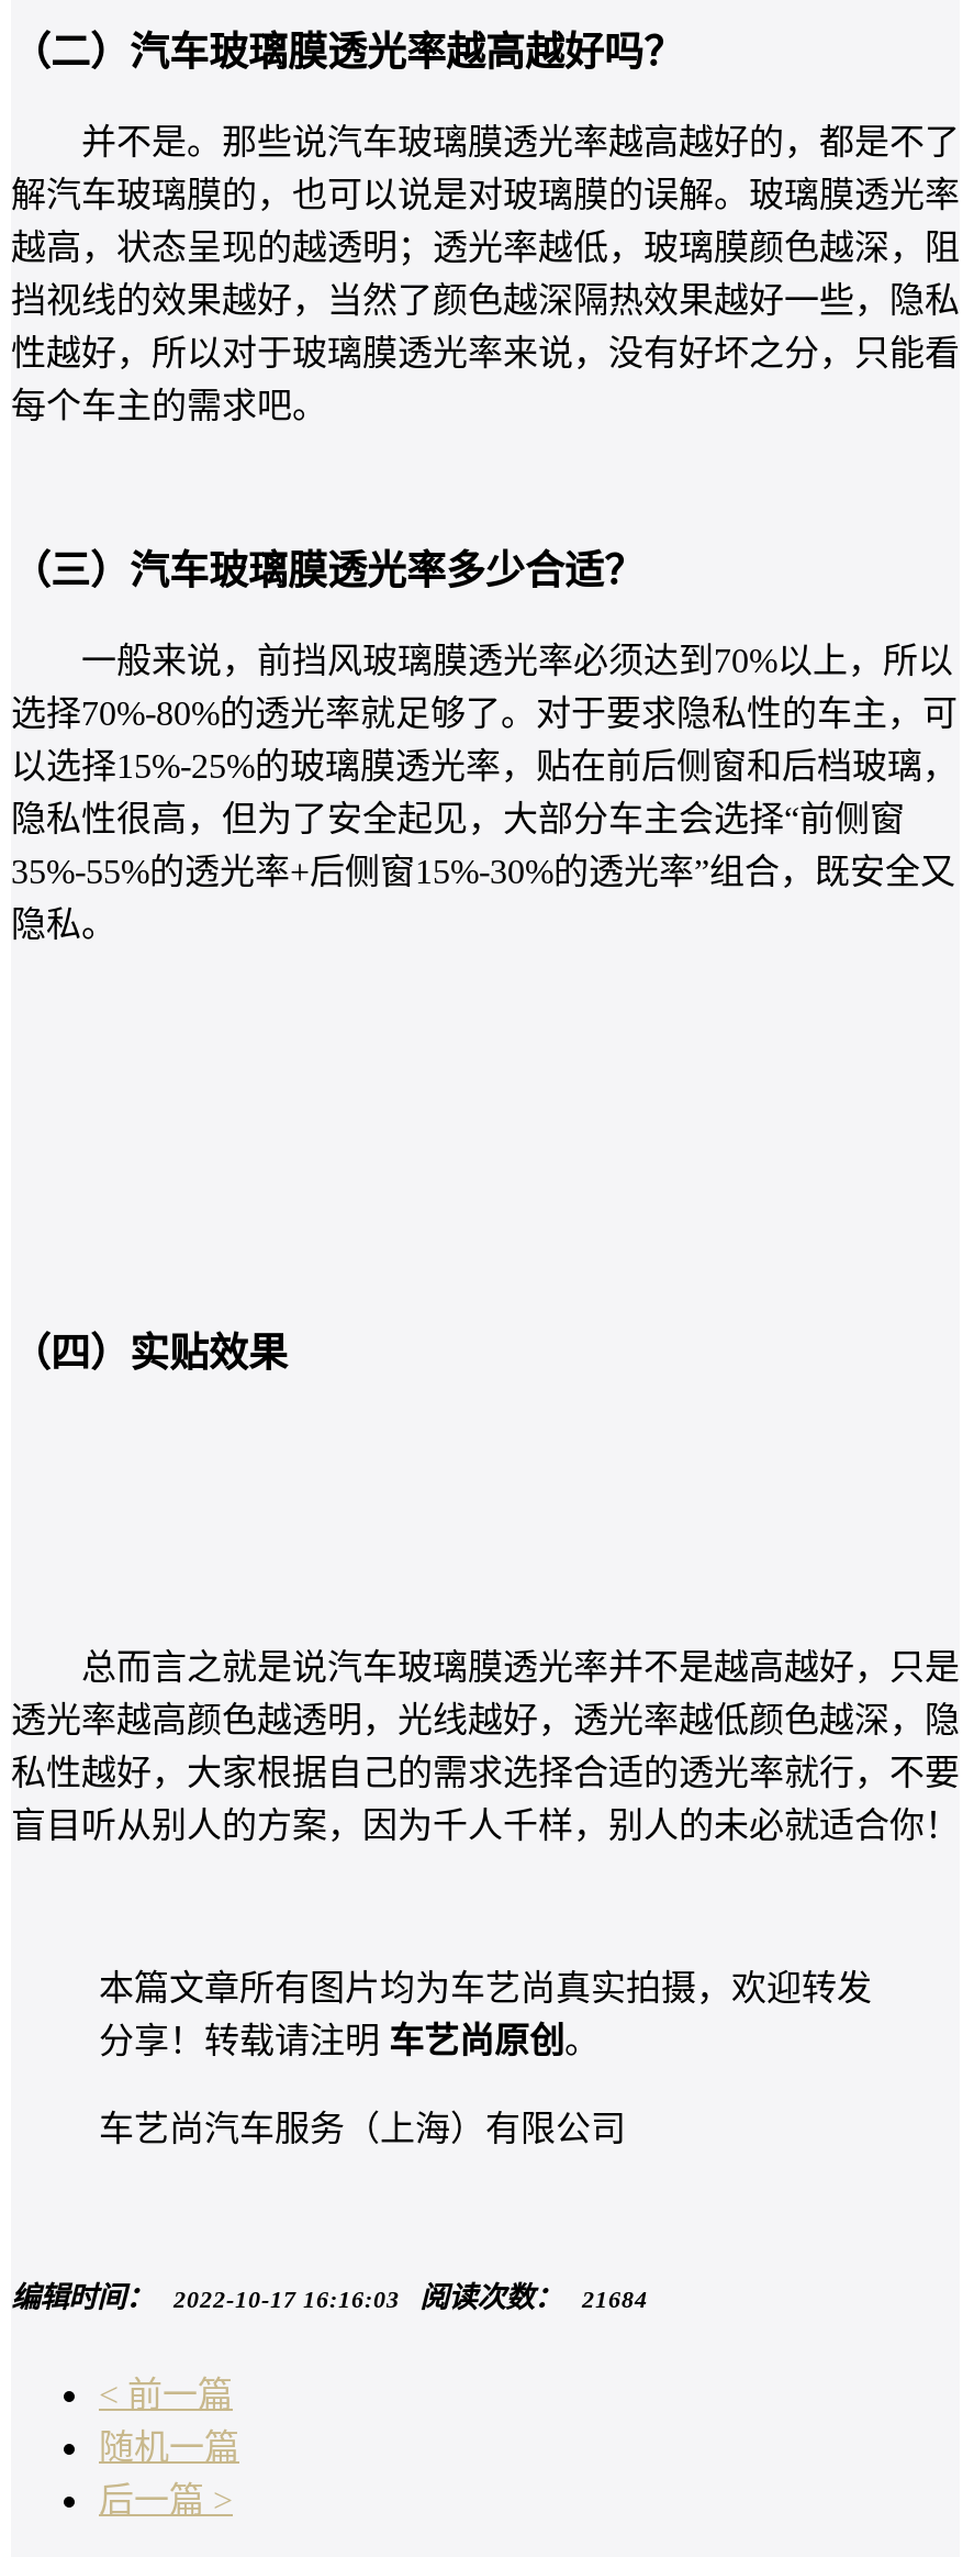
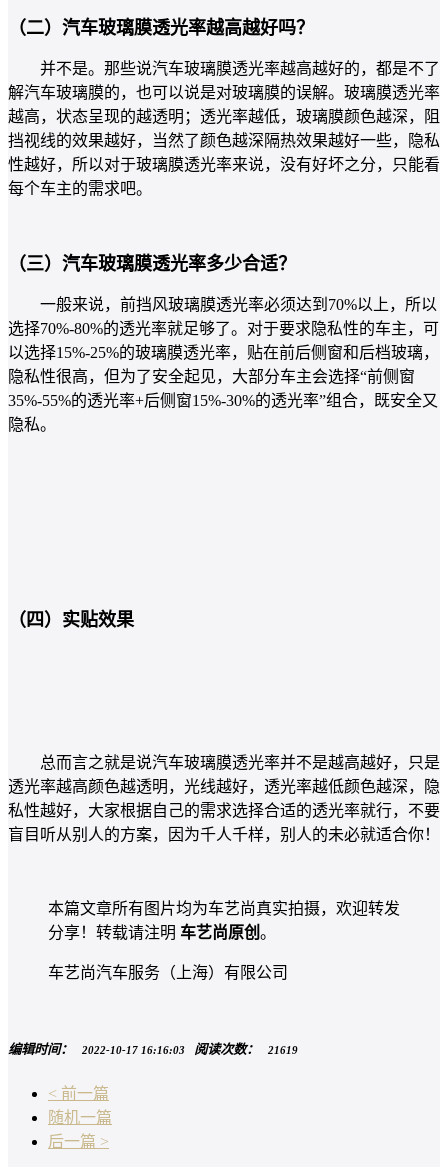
- 编辑时间：2022-10-17 16:16:03阅读次数：21684
+ 编辑时间：2022-10-17 16:16:03阅读次数：21619
